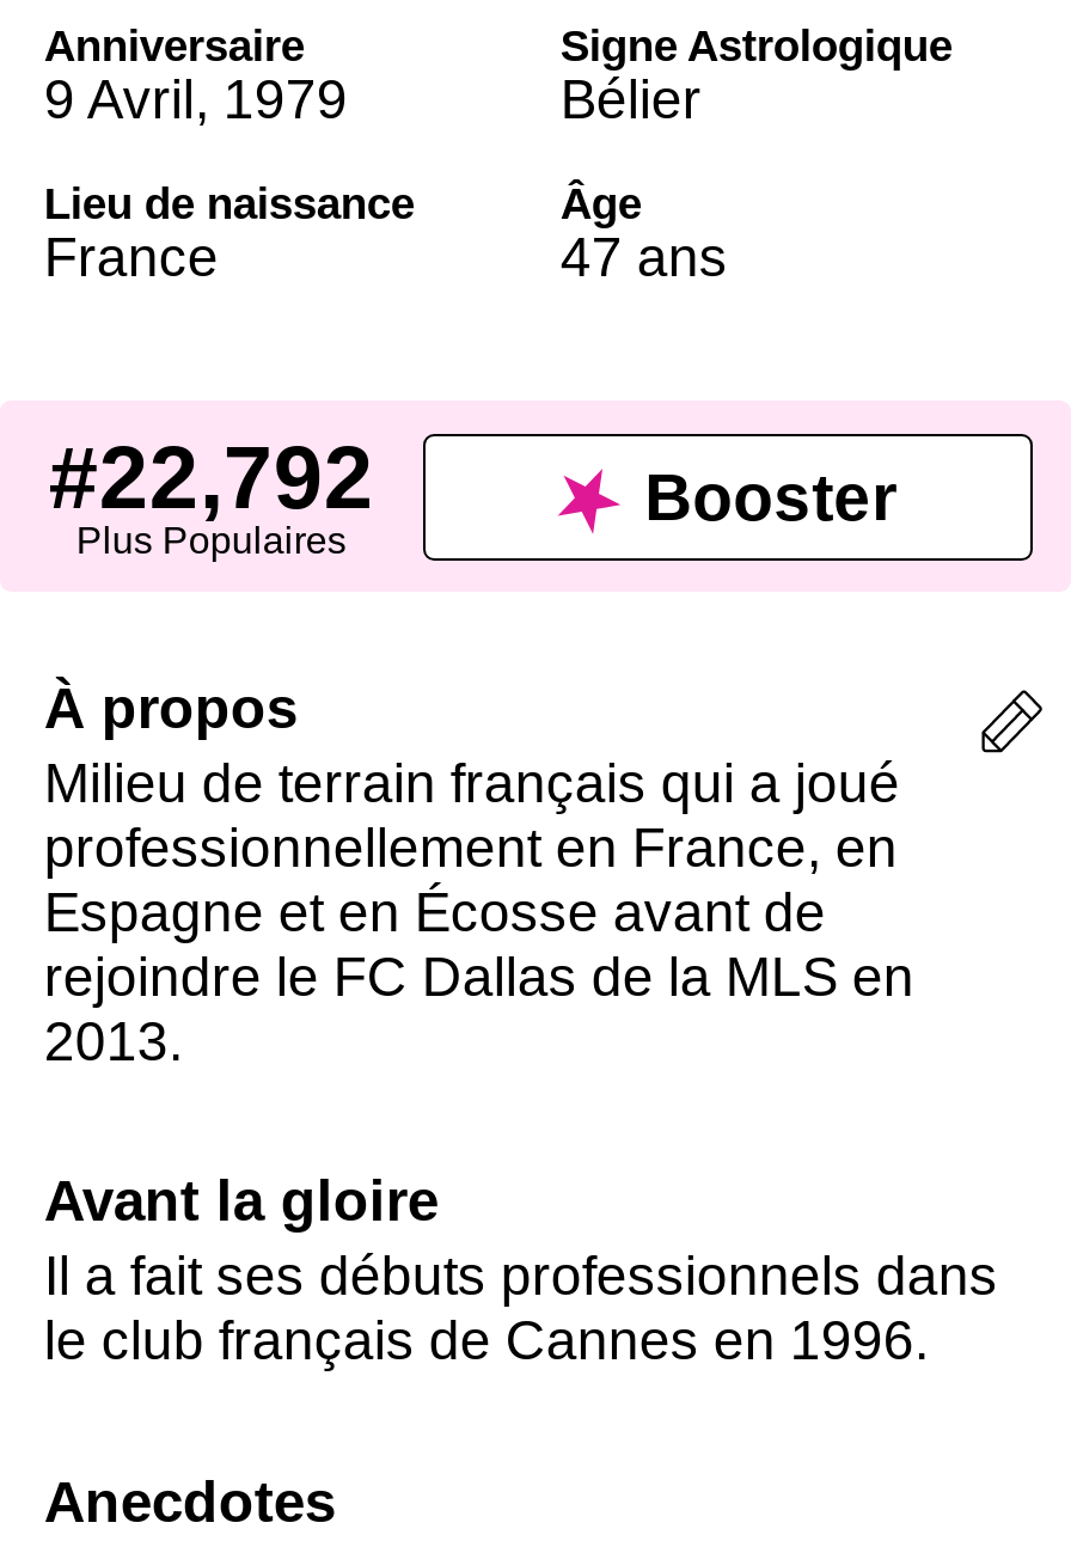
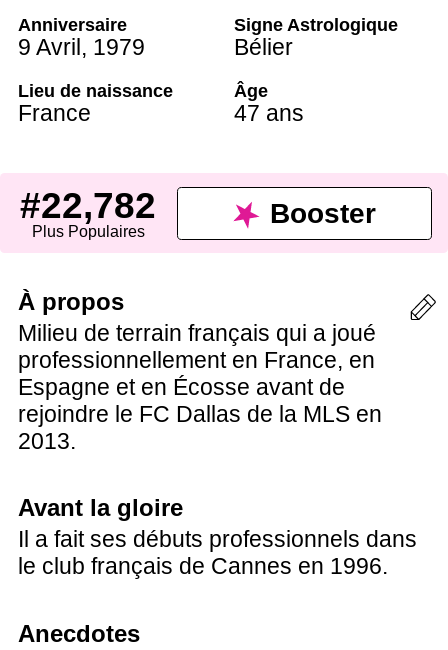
- #22,792
+ #22,782
